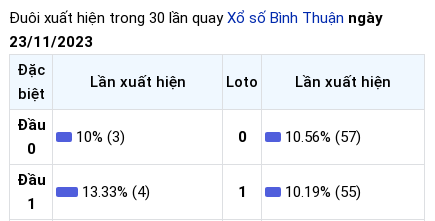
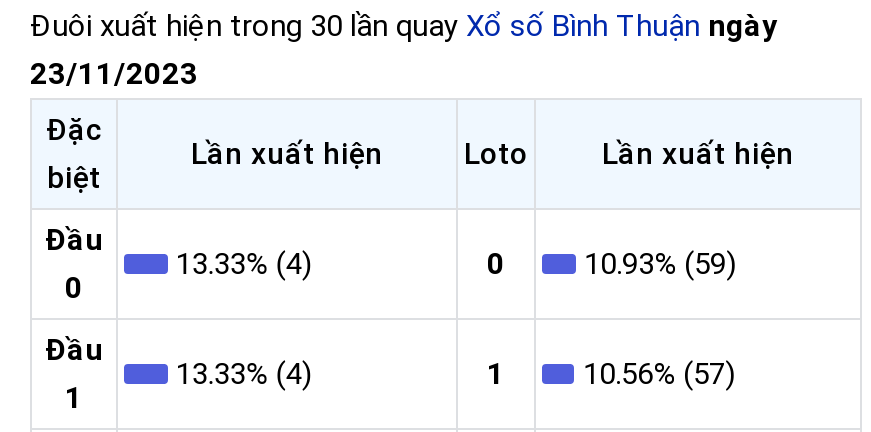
- 10% (3)
+ 13.33% (4)

- 0 10.56% (57)
+ 0 10.93% (59)

- 1 10.19% (55)
+ 1 10.56% (57)
